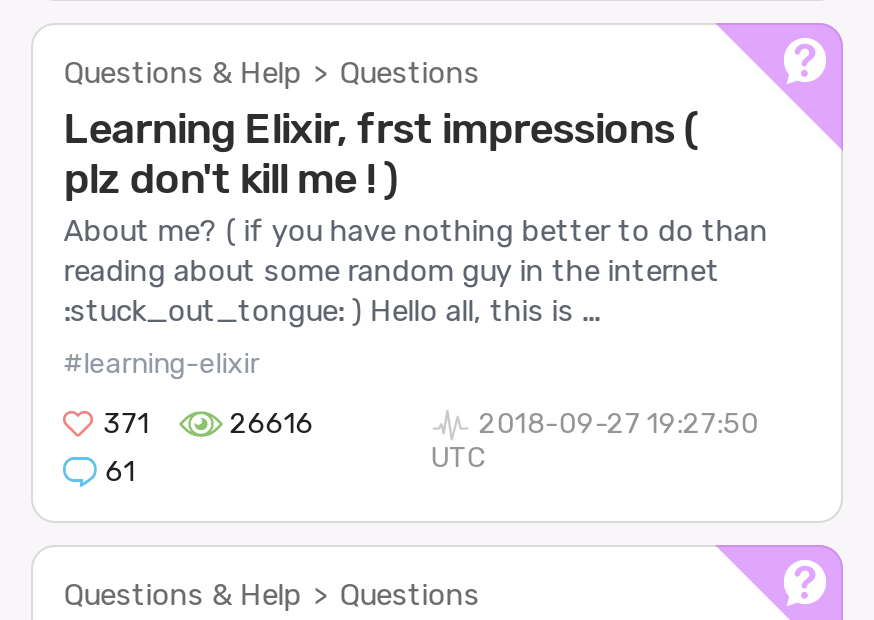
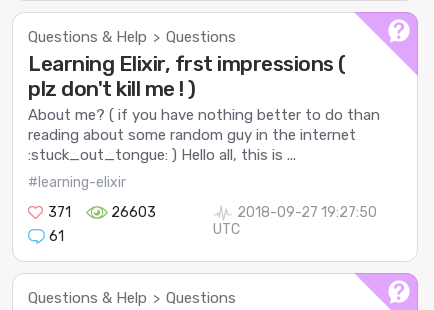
- 26616
+ 26603
